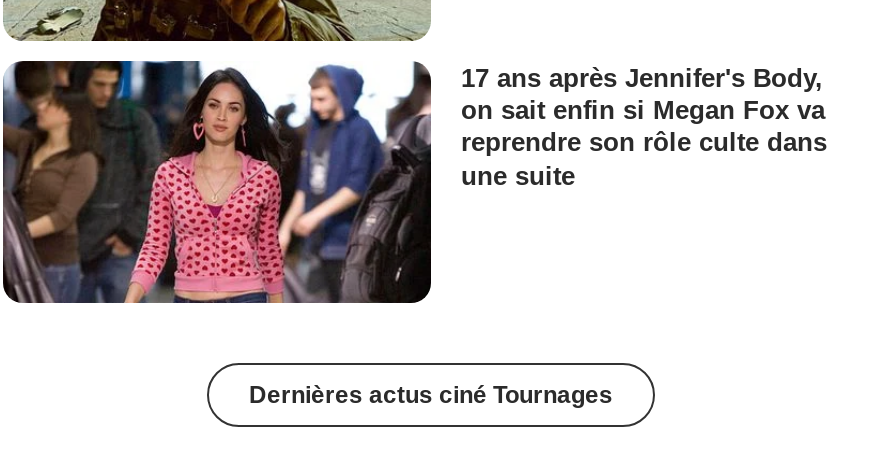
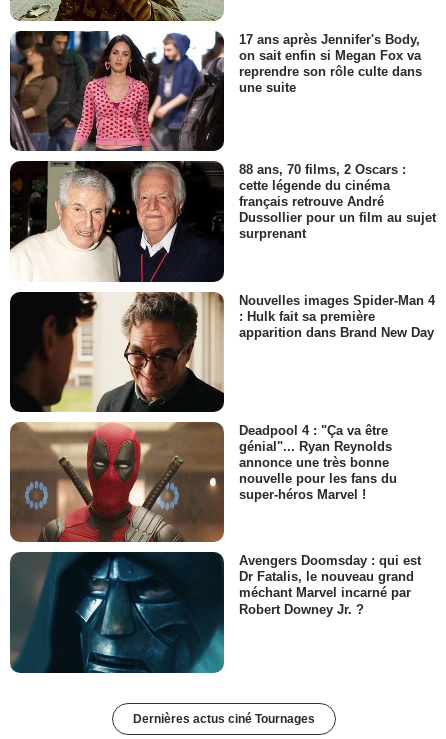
+ [image]
+ 88 ans, 70 films, 2 Oscars :
+ cette légende du cinéma
+ français retrouve André
+ Dussollier pour un film au sujet
+ surprenant

+ [image]
+ Nouvelles images Spider-Man 4
+ : Hulk fait sa première
+ apparition dans Brand New Day

+ [image]
+ Deadpool 4 : "Ça va être
+ génial"... Ryan Reynolds
+ annonce une très bonne
+ nouvelle pour les fans du
+ super-héros Marvel !

+ [image]
+ Avengers Doomsday : qui est
+ Dr Fatalis, le nouveau grand
+ méchant Marvel incarné par
+ Robert Downey Jr. ?
